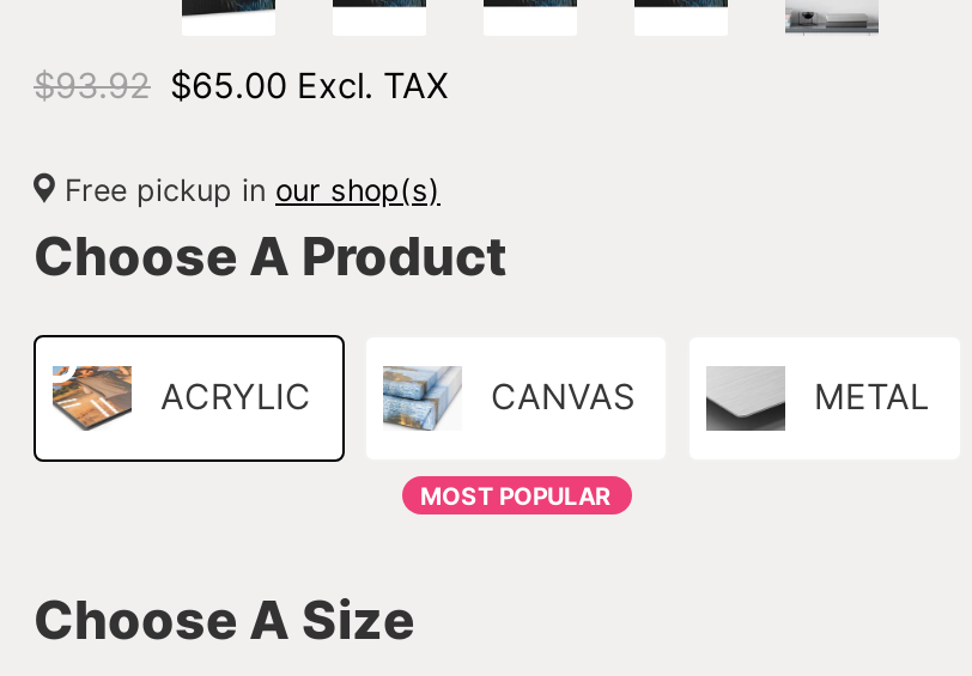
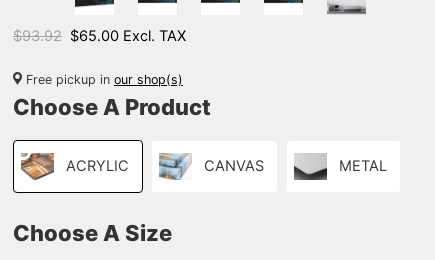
- MOST POPULAR
